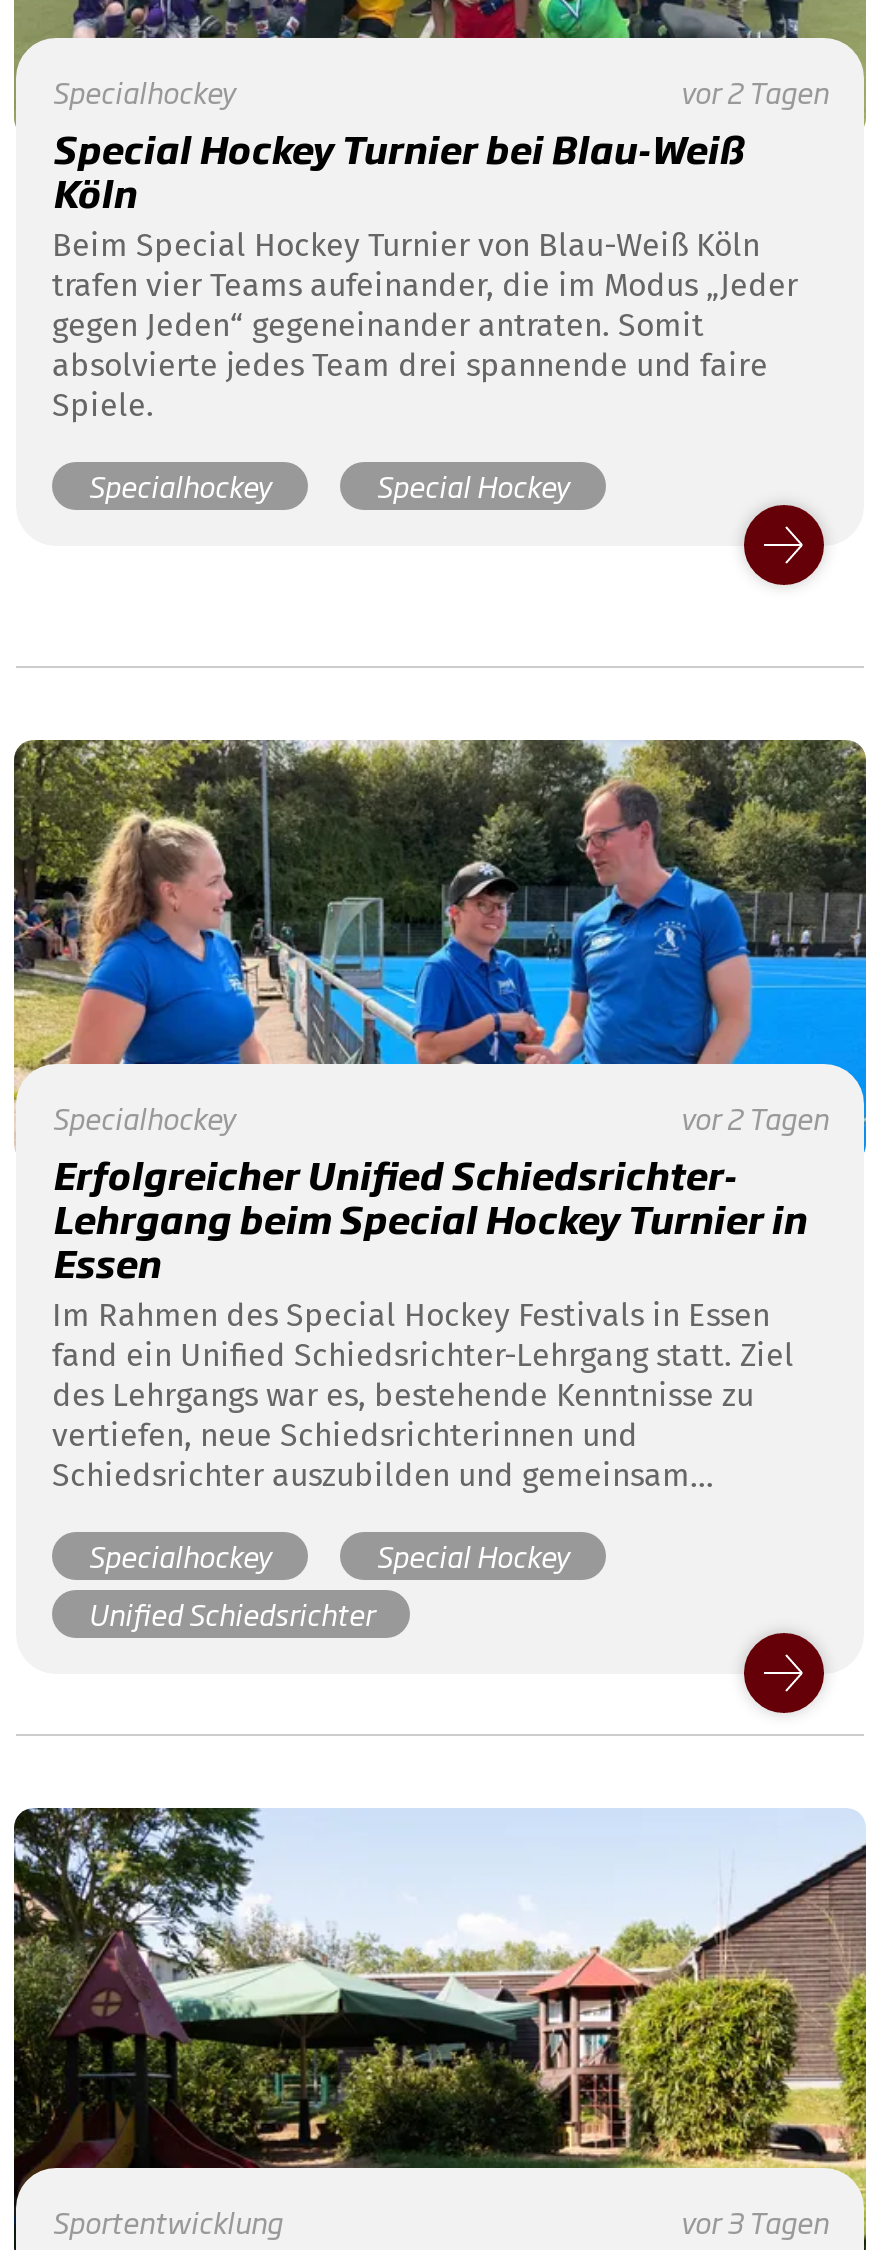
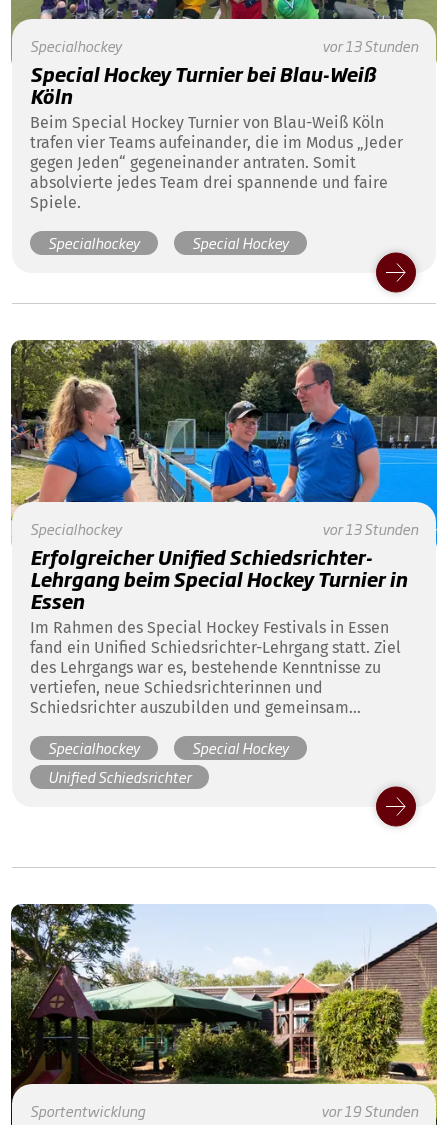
- vor 2 Tagen
+ vor 13 Stunden

moved up: [image] | Specialhockey | Erfolgreicher Unified Schiedsrichter- | ... | Special Hockey | Unified Schiedsrichter

- vor 2 Tagen
+ vor 13 Stunden

- vor 3 Tagen
+ vor 19 Stunden
